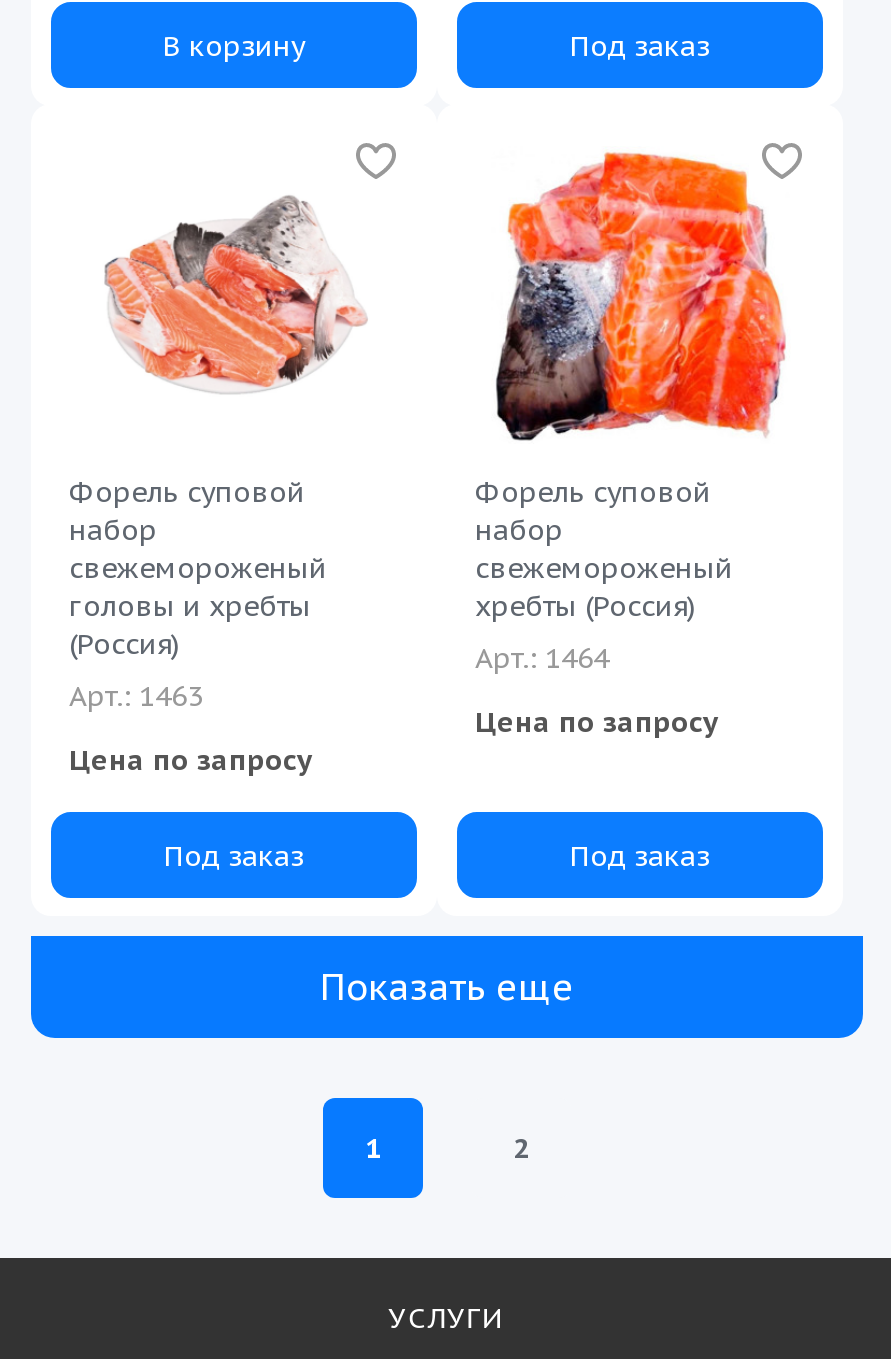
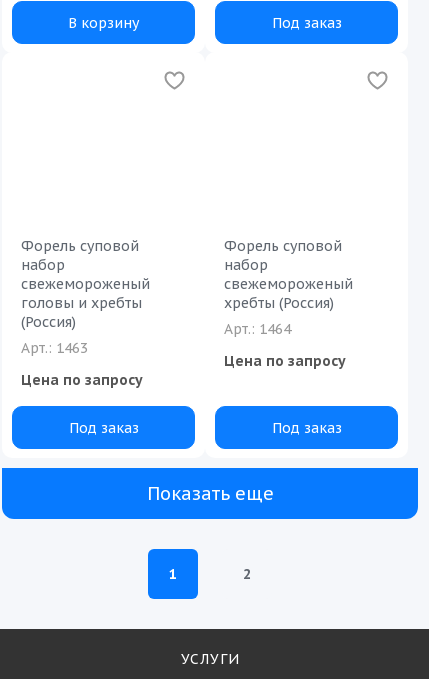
- [image]

- [image]
